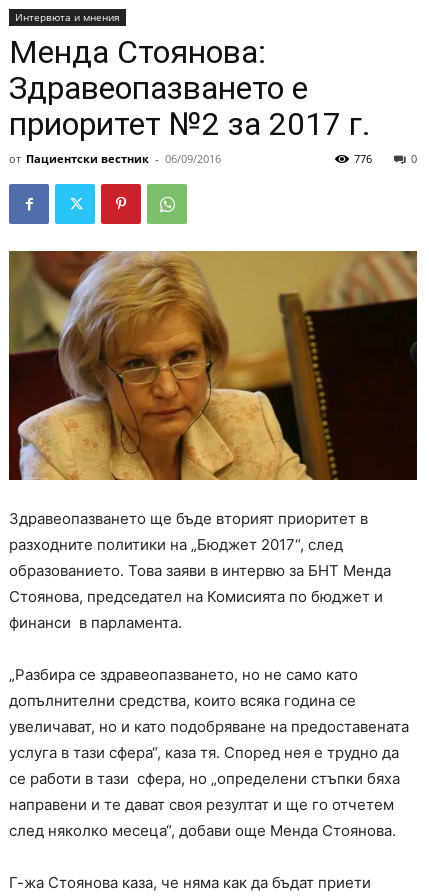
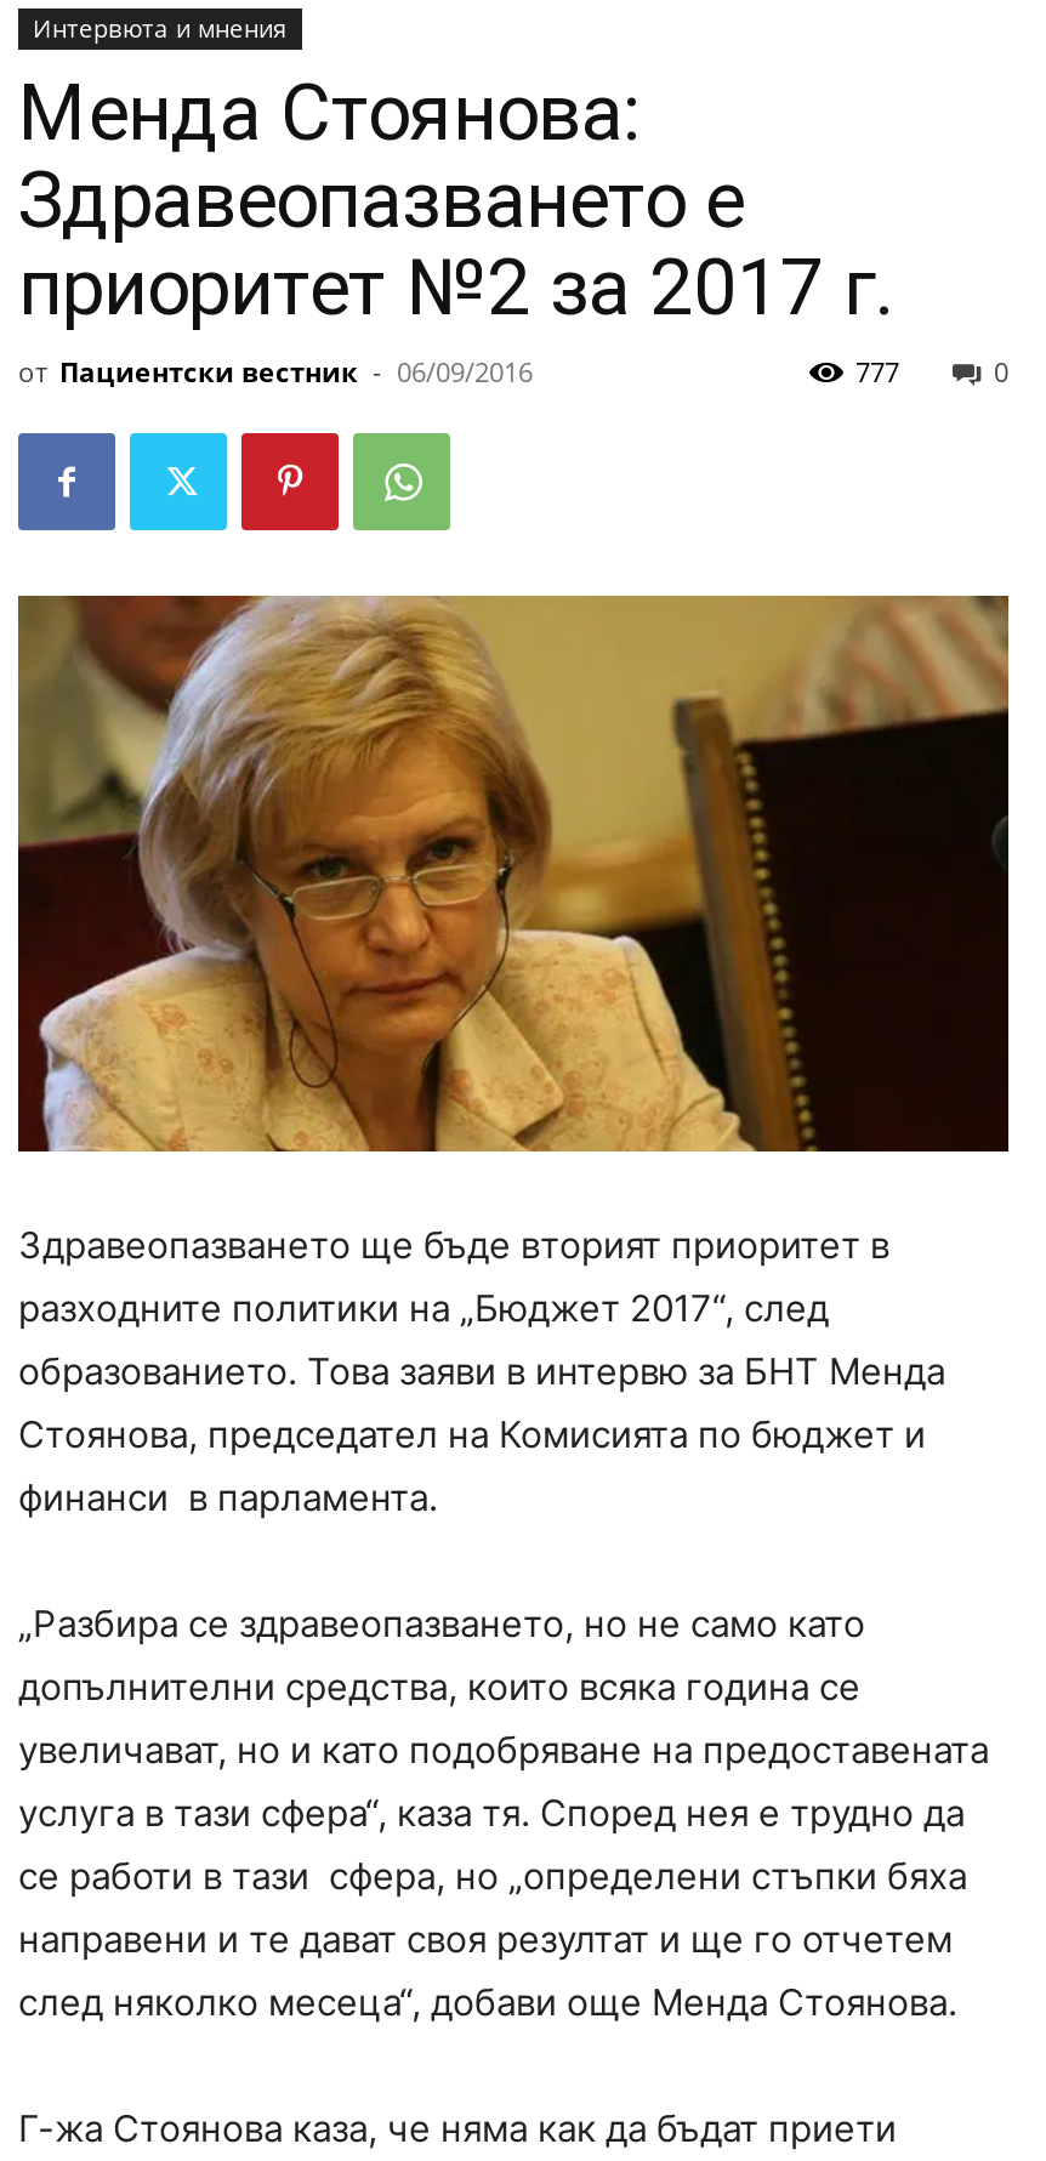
- 776
+ 777
